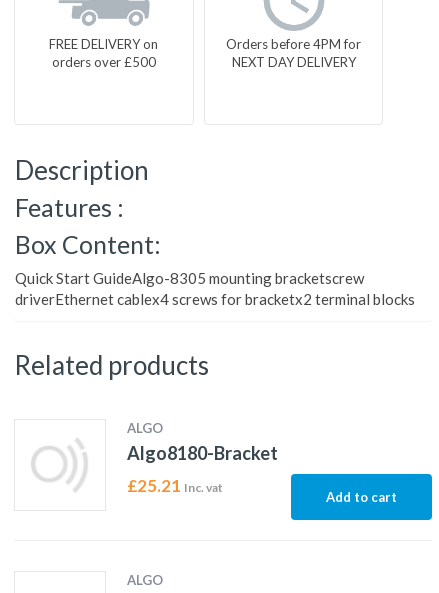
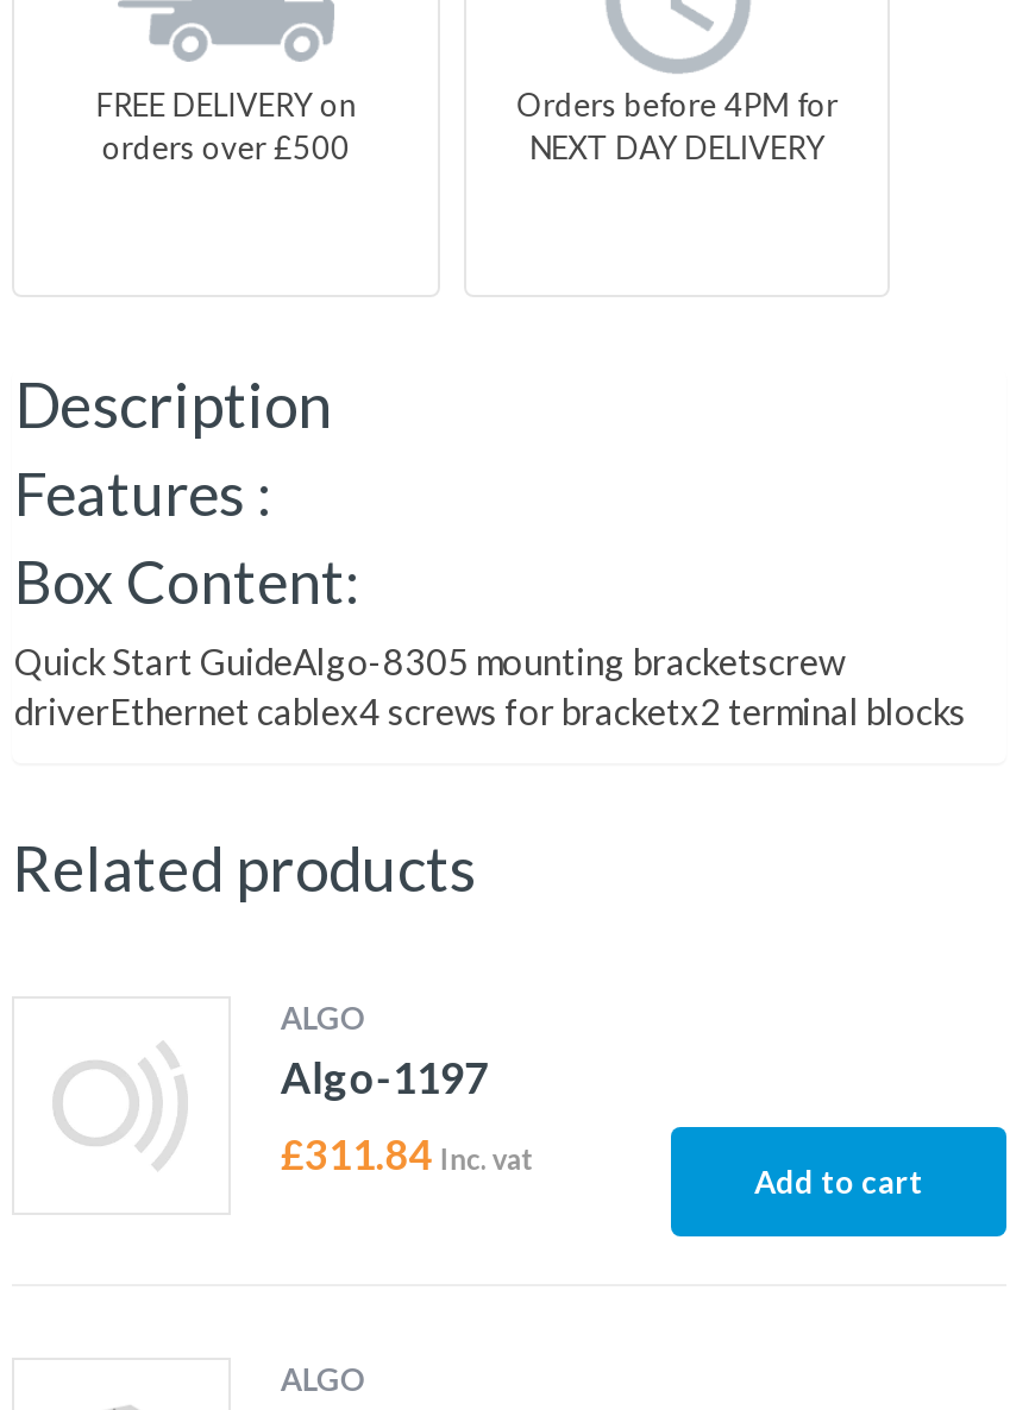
- Algo8180-Bracket
+ Algo-1197

- £25.21 Inc. vat
+ £311.84 Inc. vat
